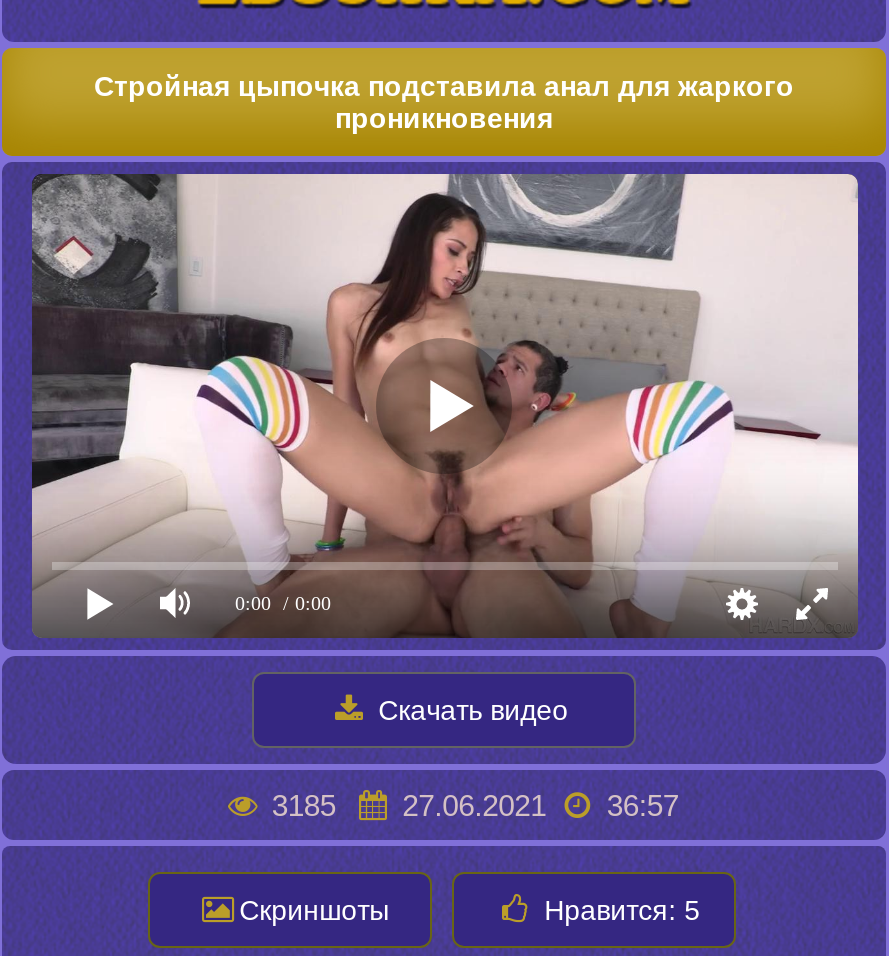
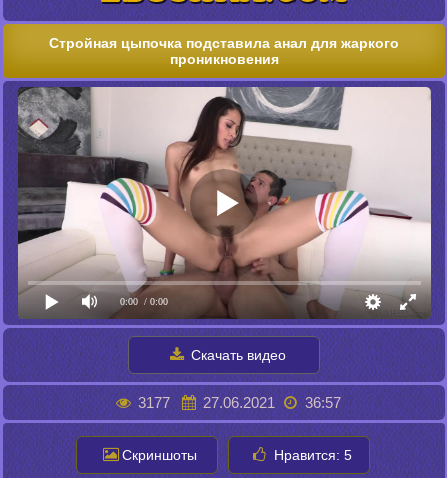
- 3185 27.06.2021 36:57
+ 3177 27.06.2021 36:57
